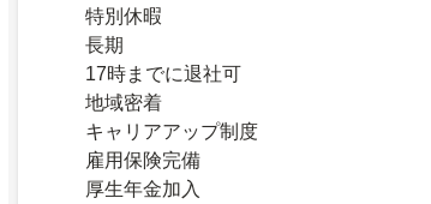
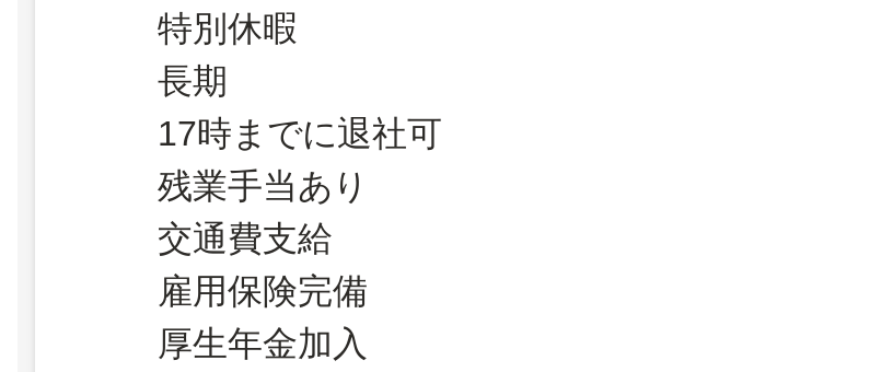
- 地域密着
- キャリアアップ制度
+ 残業手当あり
+ 交通費支給
